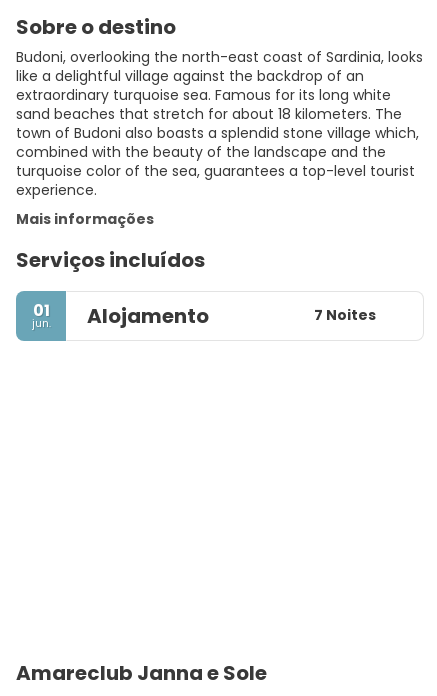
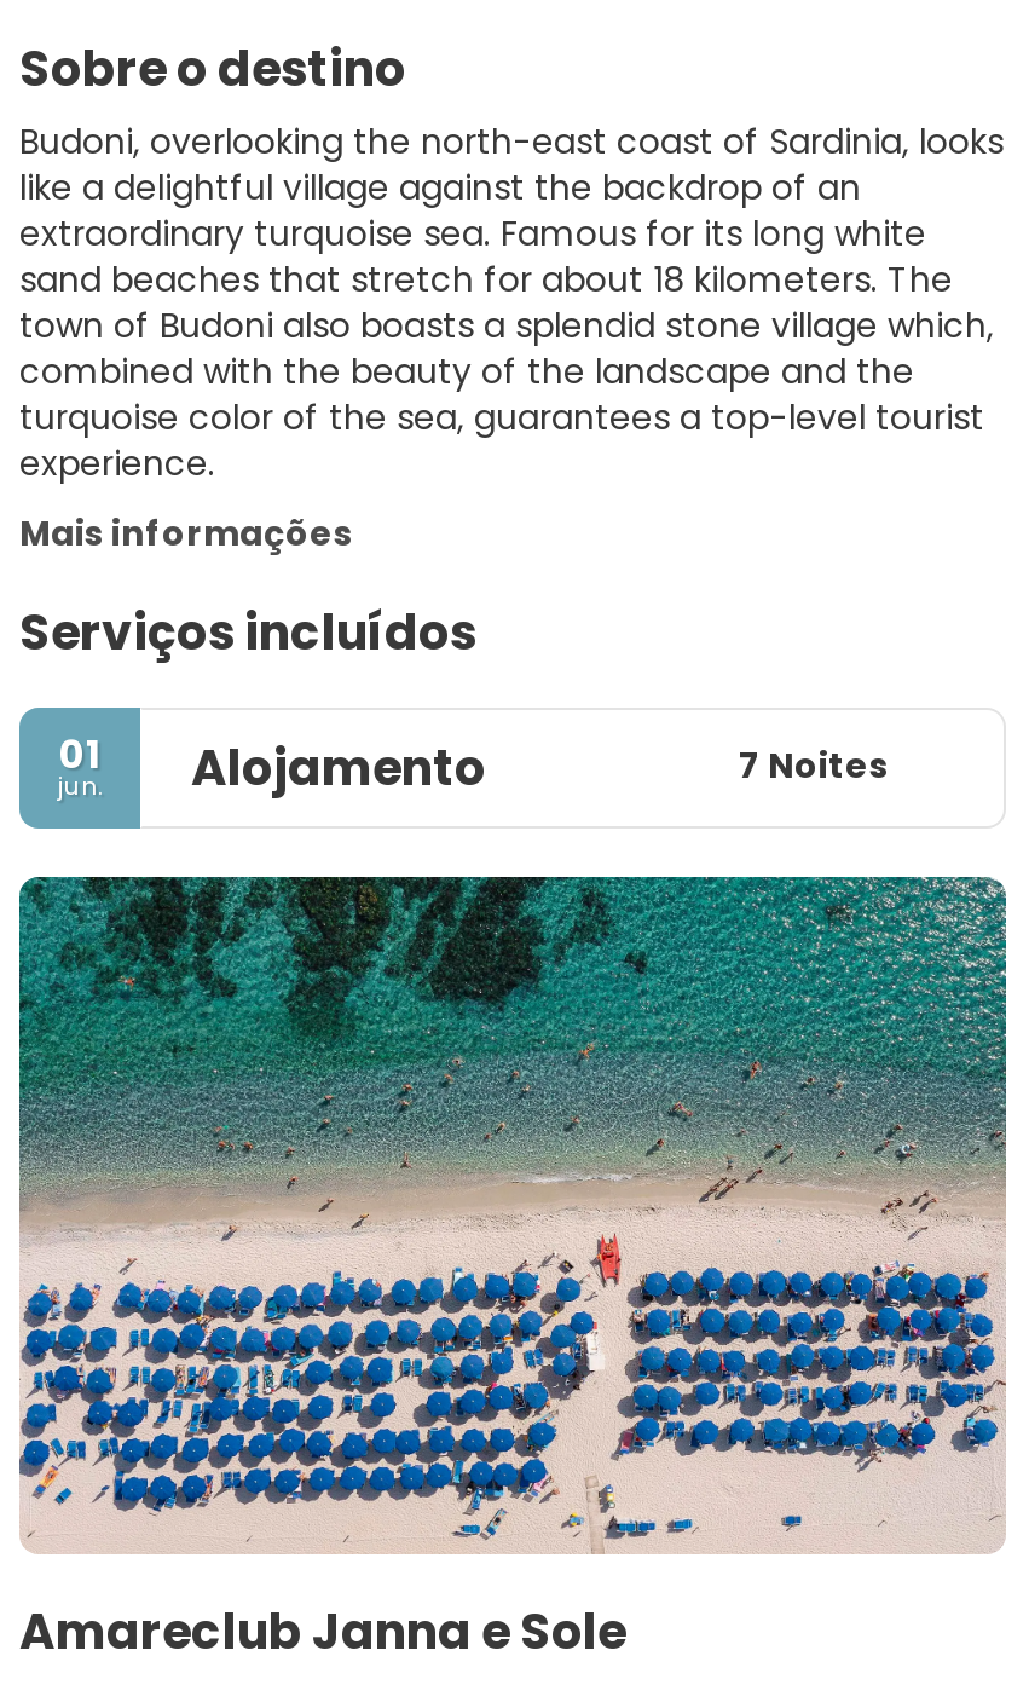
+ [image]
